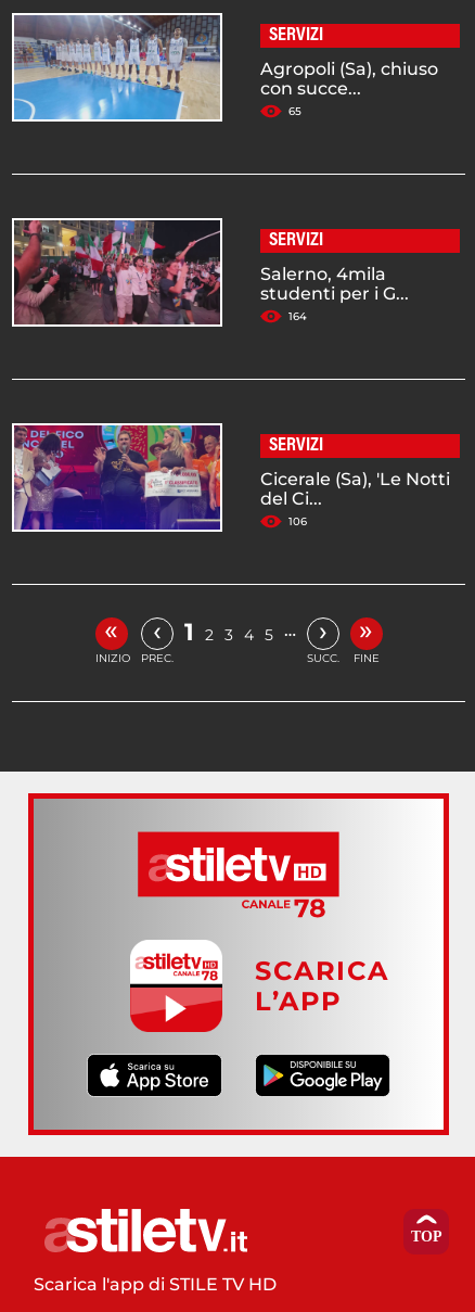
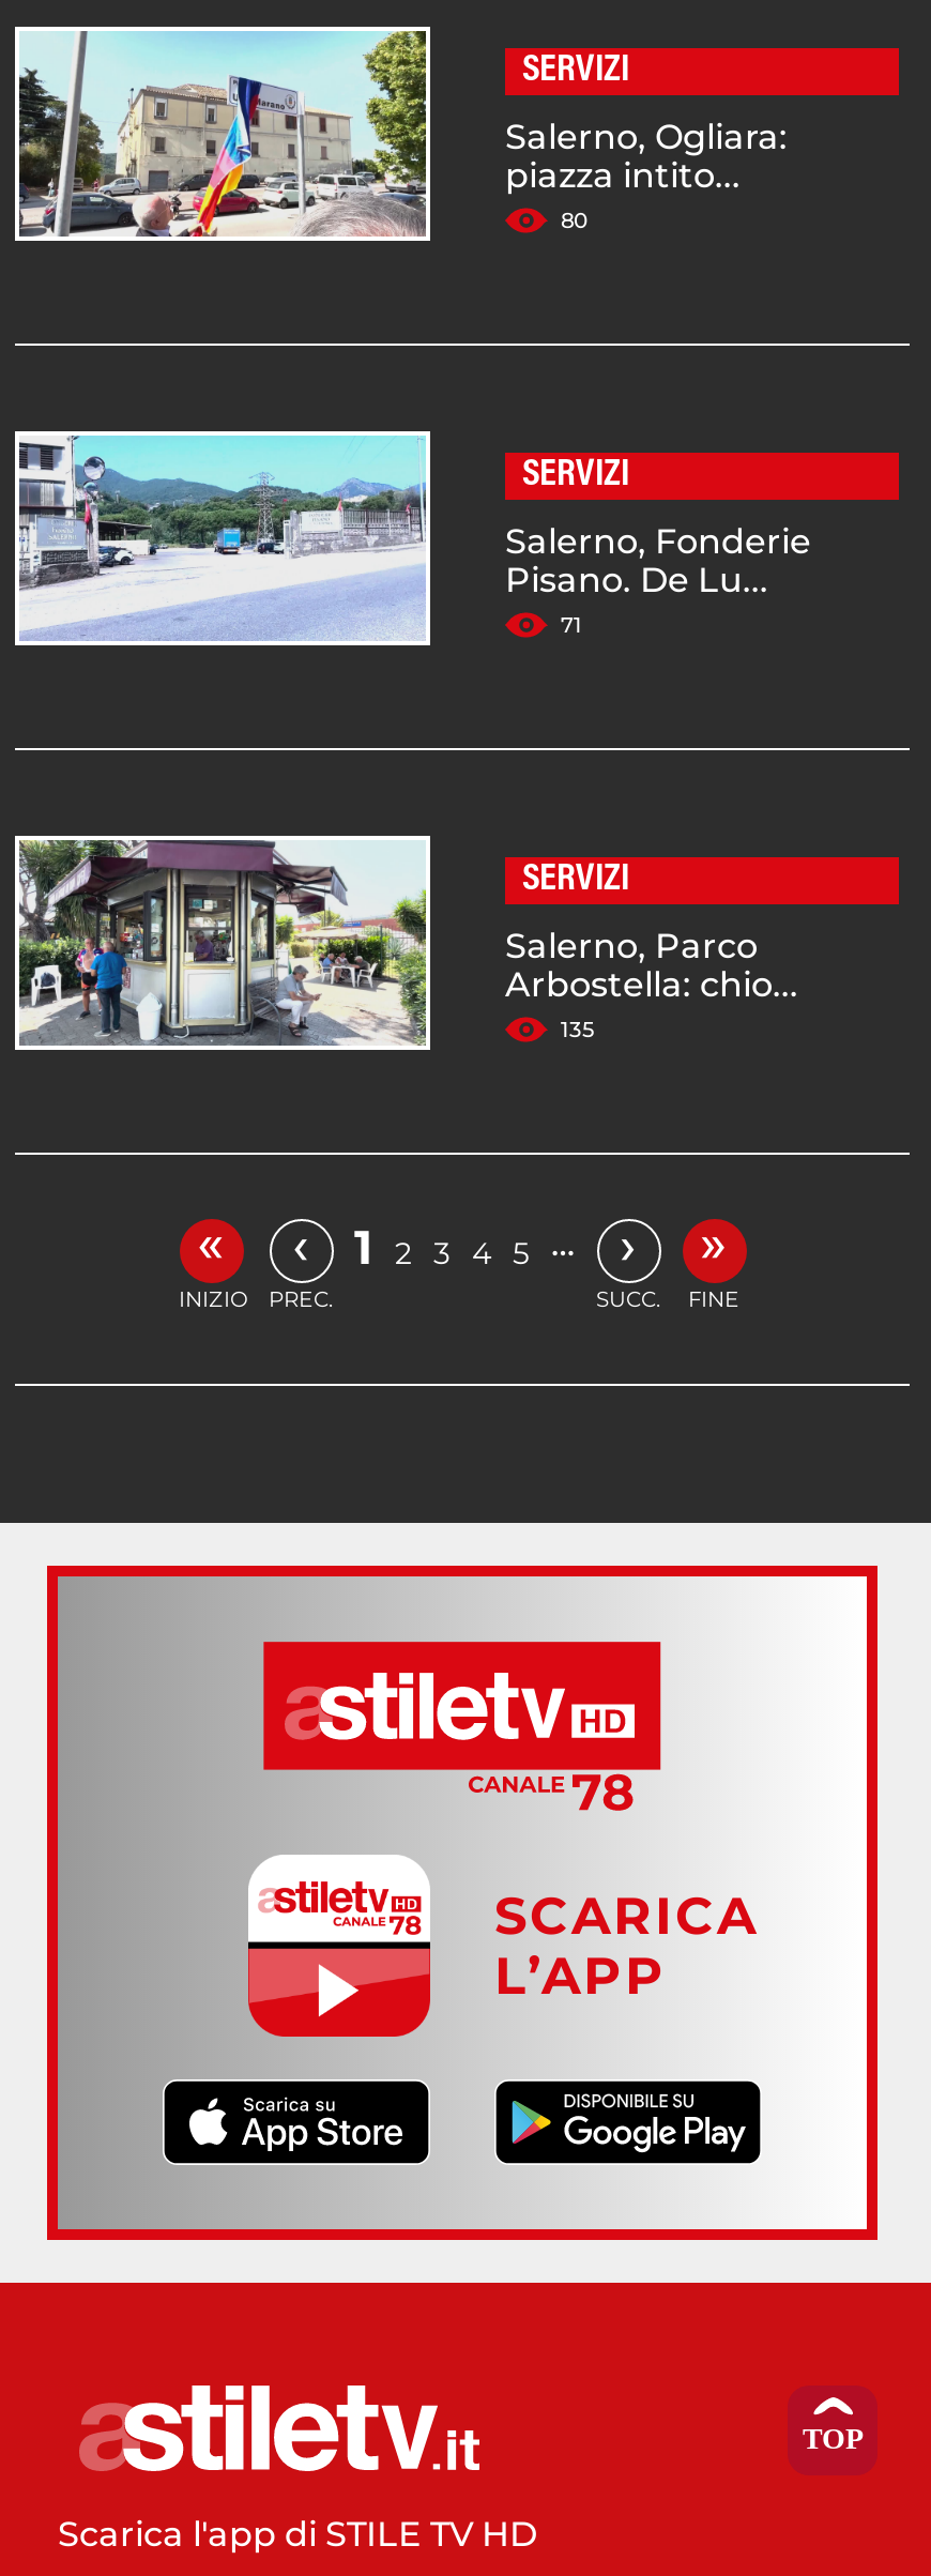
- [image]
- Agropoli (Sa), chiuso
- con succe...
- 65
+ [image]
+ Salerno, Ogliara:
+ piazza intito...
+ 80

- [image]
- Salerno, 4mila
- studenti per i G...
- 164
+ [image]
+ Salerno, Fonderie
+ Pisano. De Lu...
+ 71

- [image]
- Cicerale (Sa), 'Le Notti
- del Ci...
- 106
+ [image]
+ Salerno, Parco
+ Arbostella: chio...
+ 135
